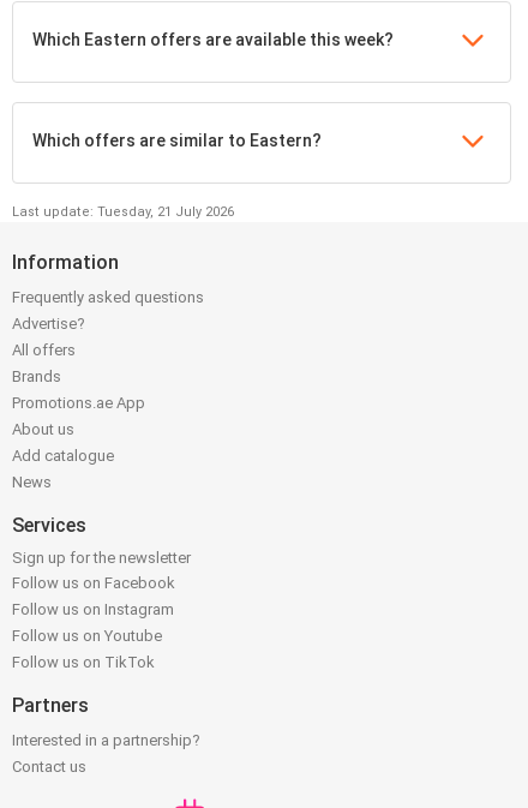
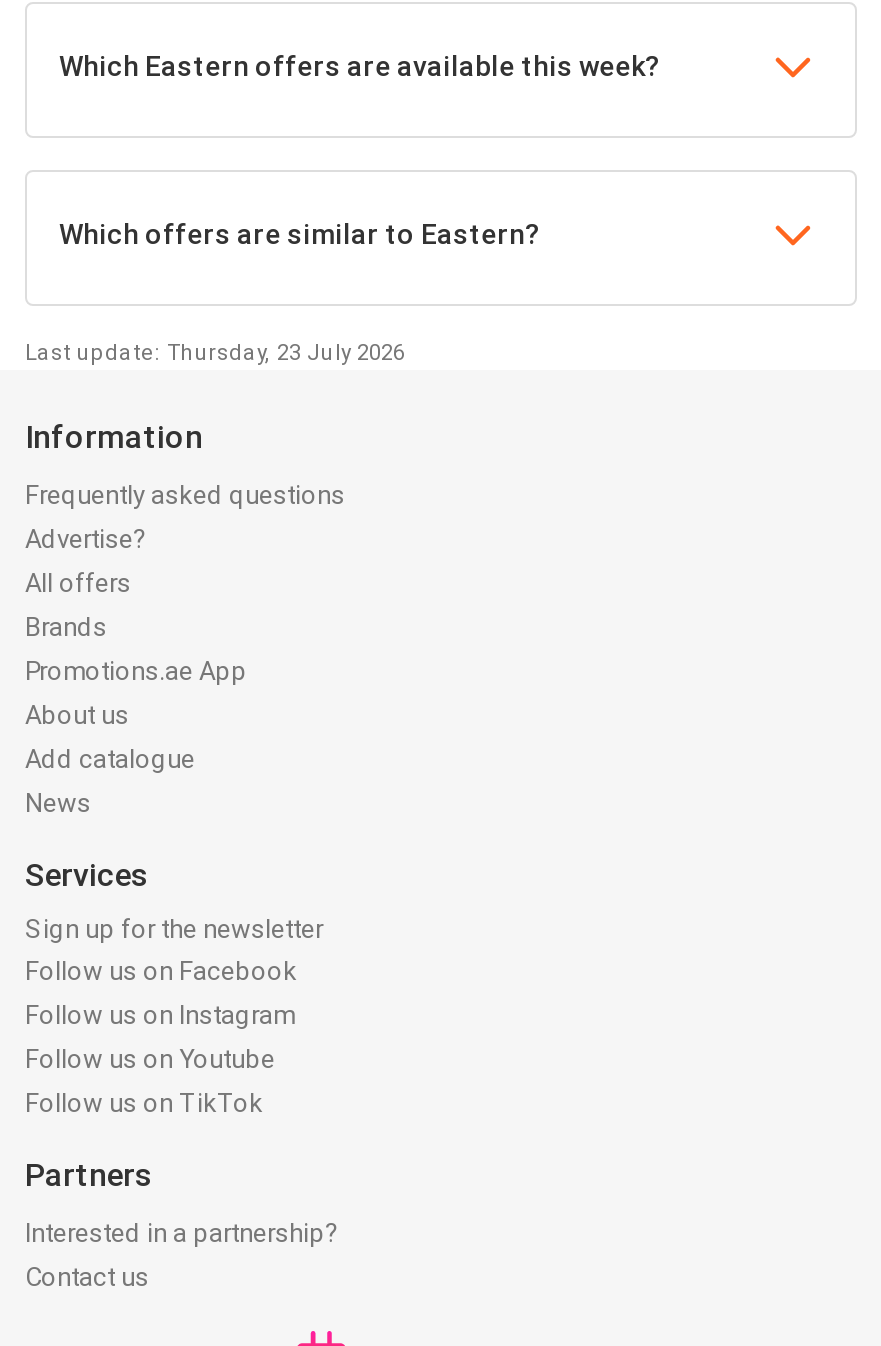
- Last update: Tuesday, 21 July 2026
+ Last update: Thursday, 23 July 2026
